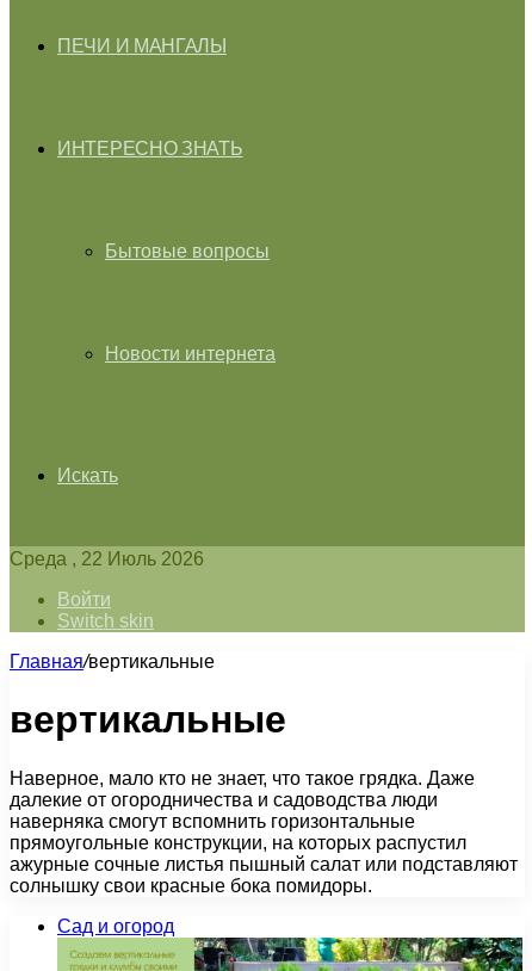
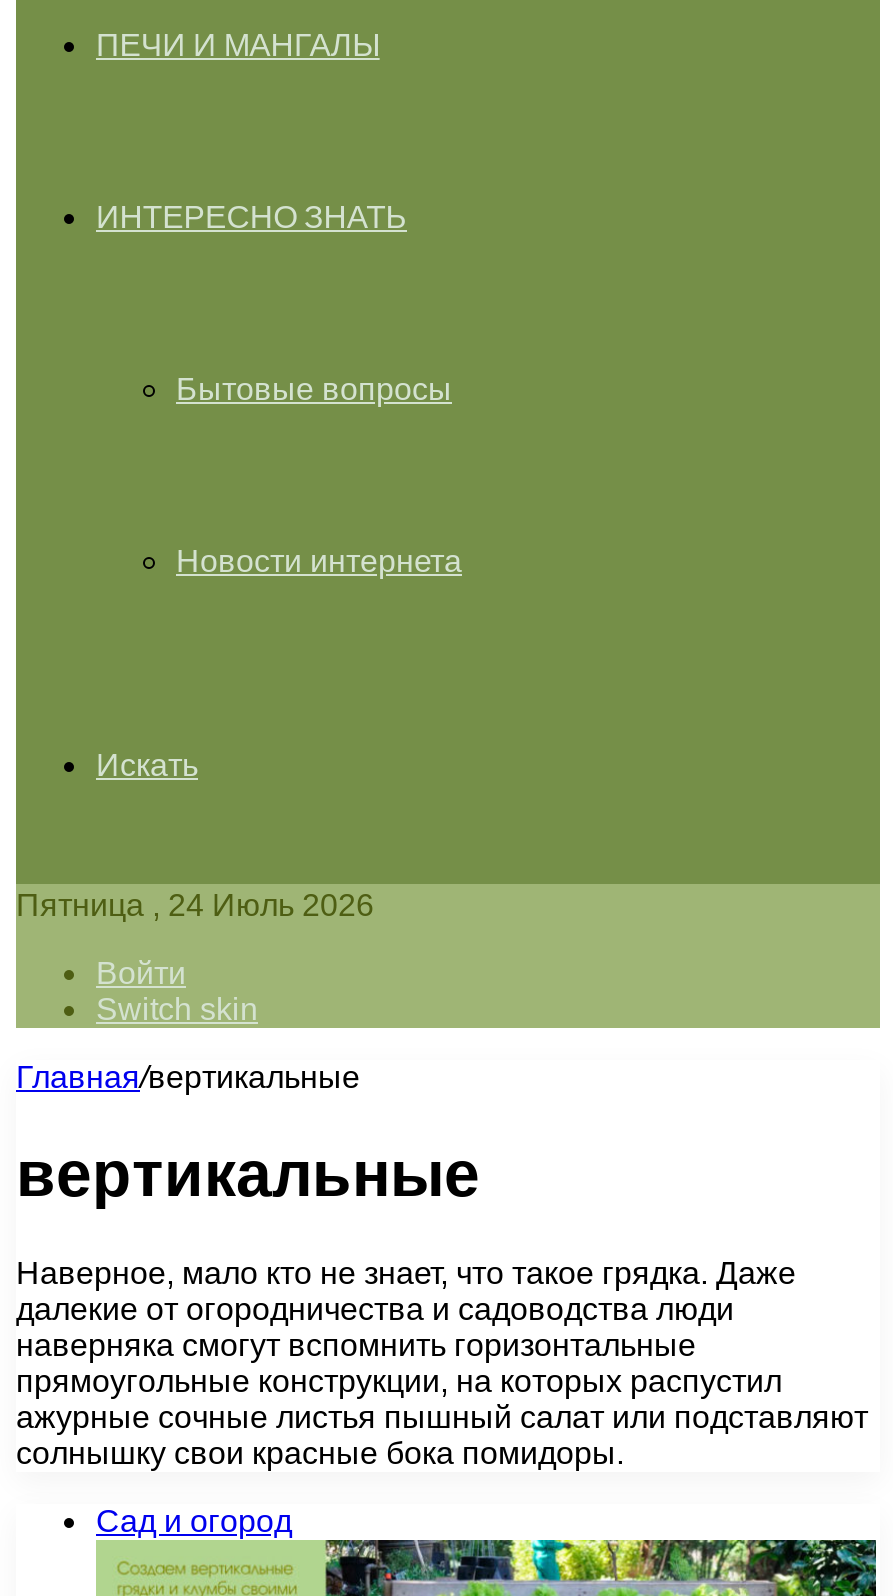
- Среда , 22 Июль 2026
+ Пятница , 24 Июль 2026
